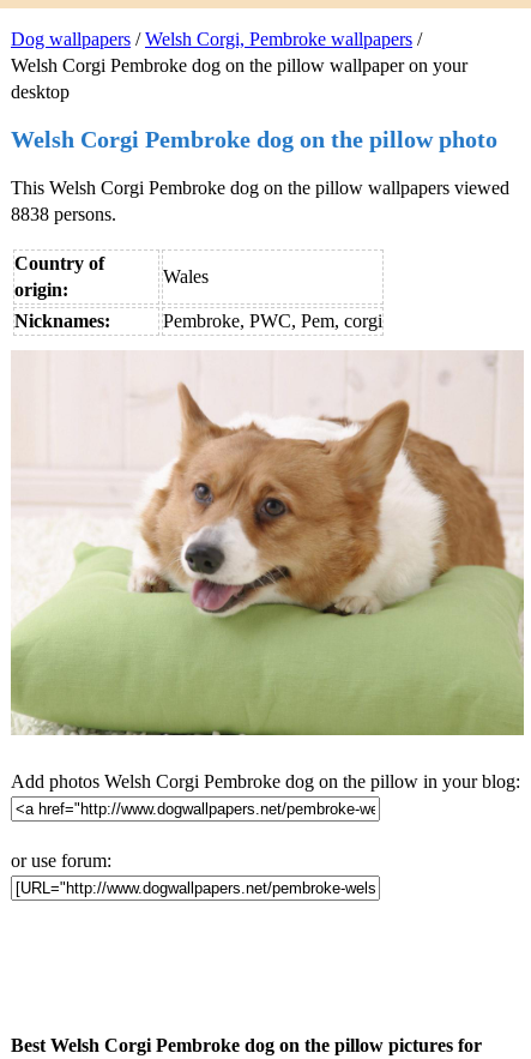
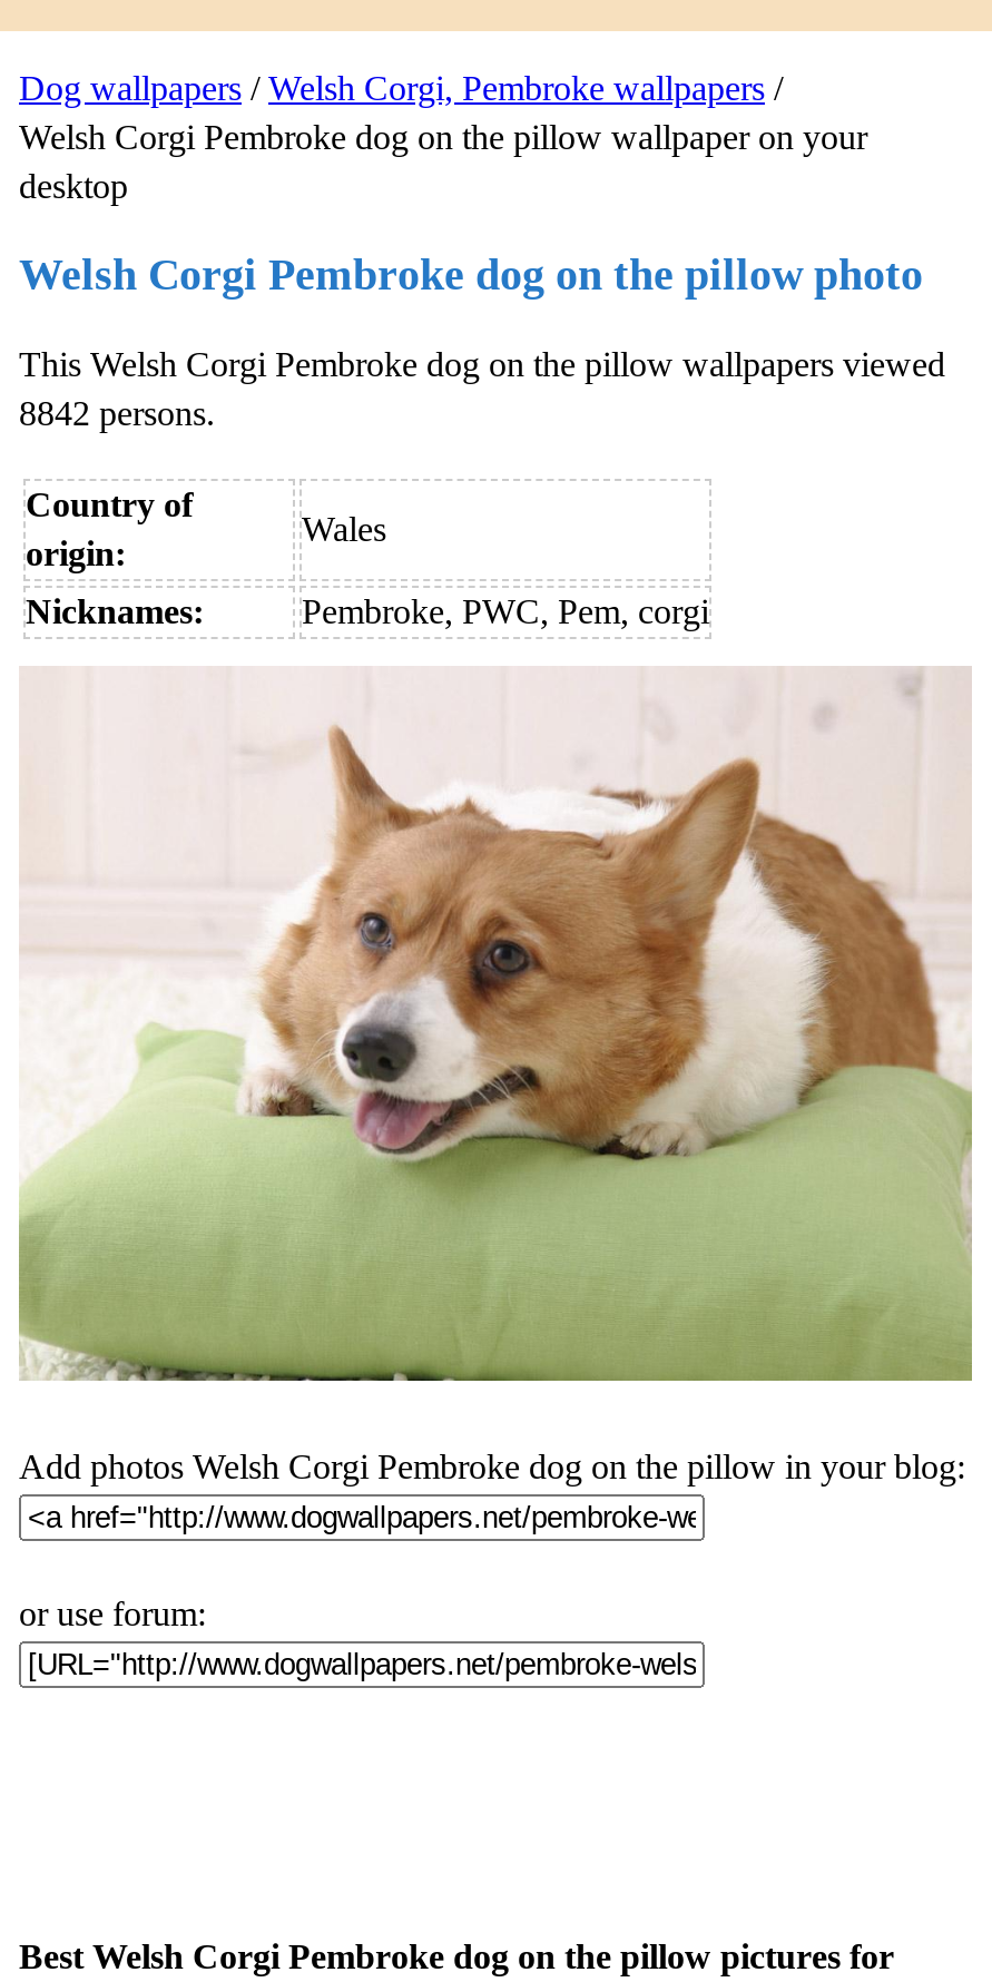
- 8838 persons.
+ 8842 persons.
